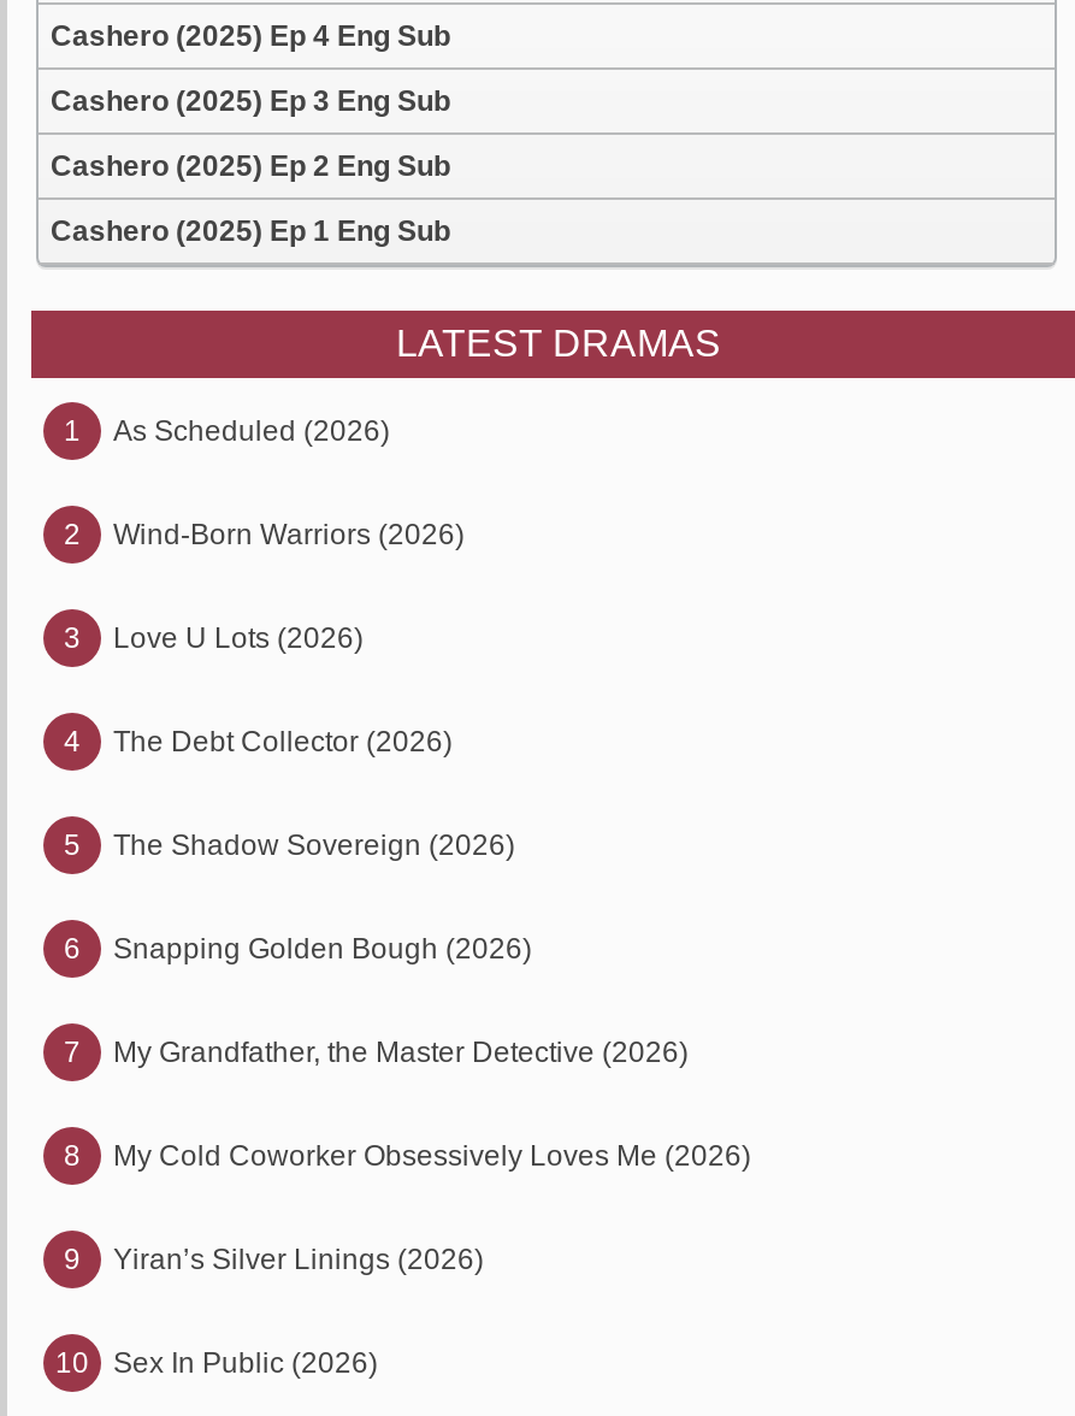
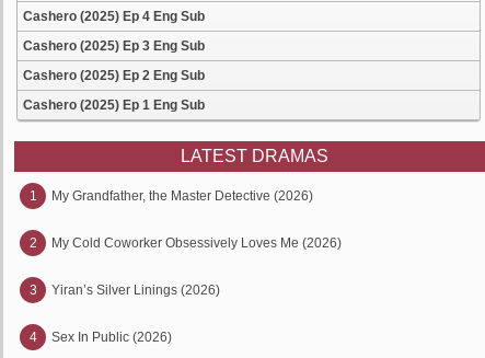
- As Scheduled (2026)
- 2
- Wind-Born Warriors (2026)
- 3
- Love U Lots (2026)
- 4
- The Debt Collector (2026)
- 5
- The Shadow Sovereign (2026)
- 6
- Snapping Golden Bough (2026)
- 7

- 8 My Cold Coworker Obsessively Loves Me (2026)
+ 2 My Cold Coworker Obsessively Loves Me (2026)

- 9 Yiran’s Silver Linings (2026)
+ 3 Yiran’s Silver Linings (2026)

- 10 Sex In Public (2026)
+ 4 Sex In Public (2026)
